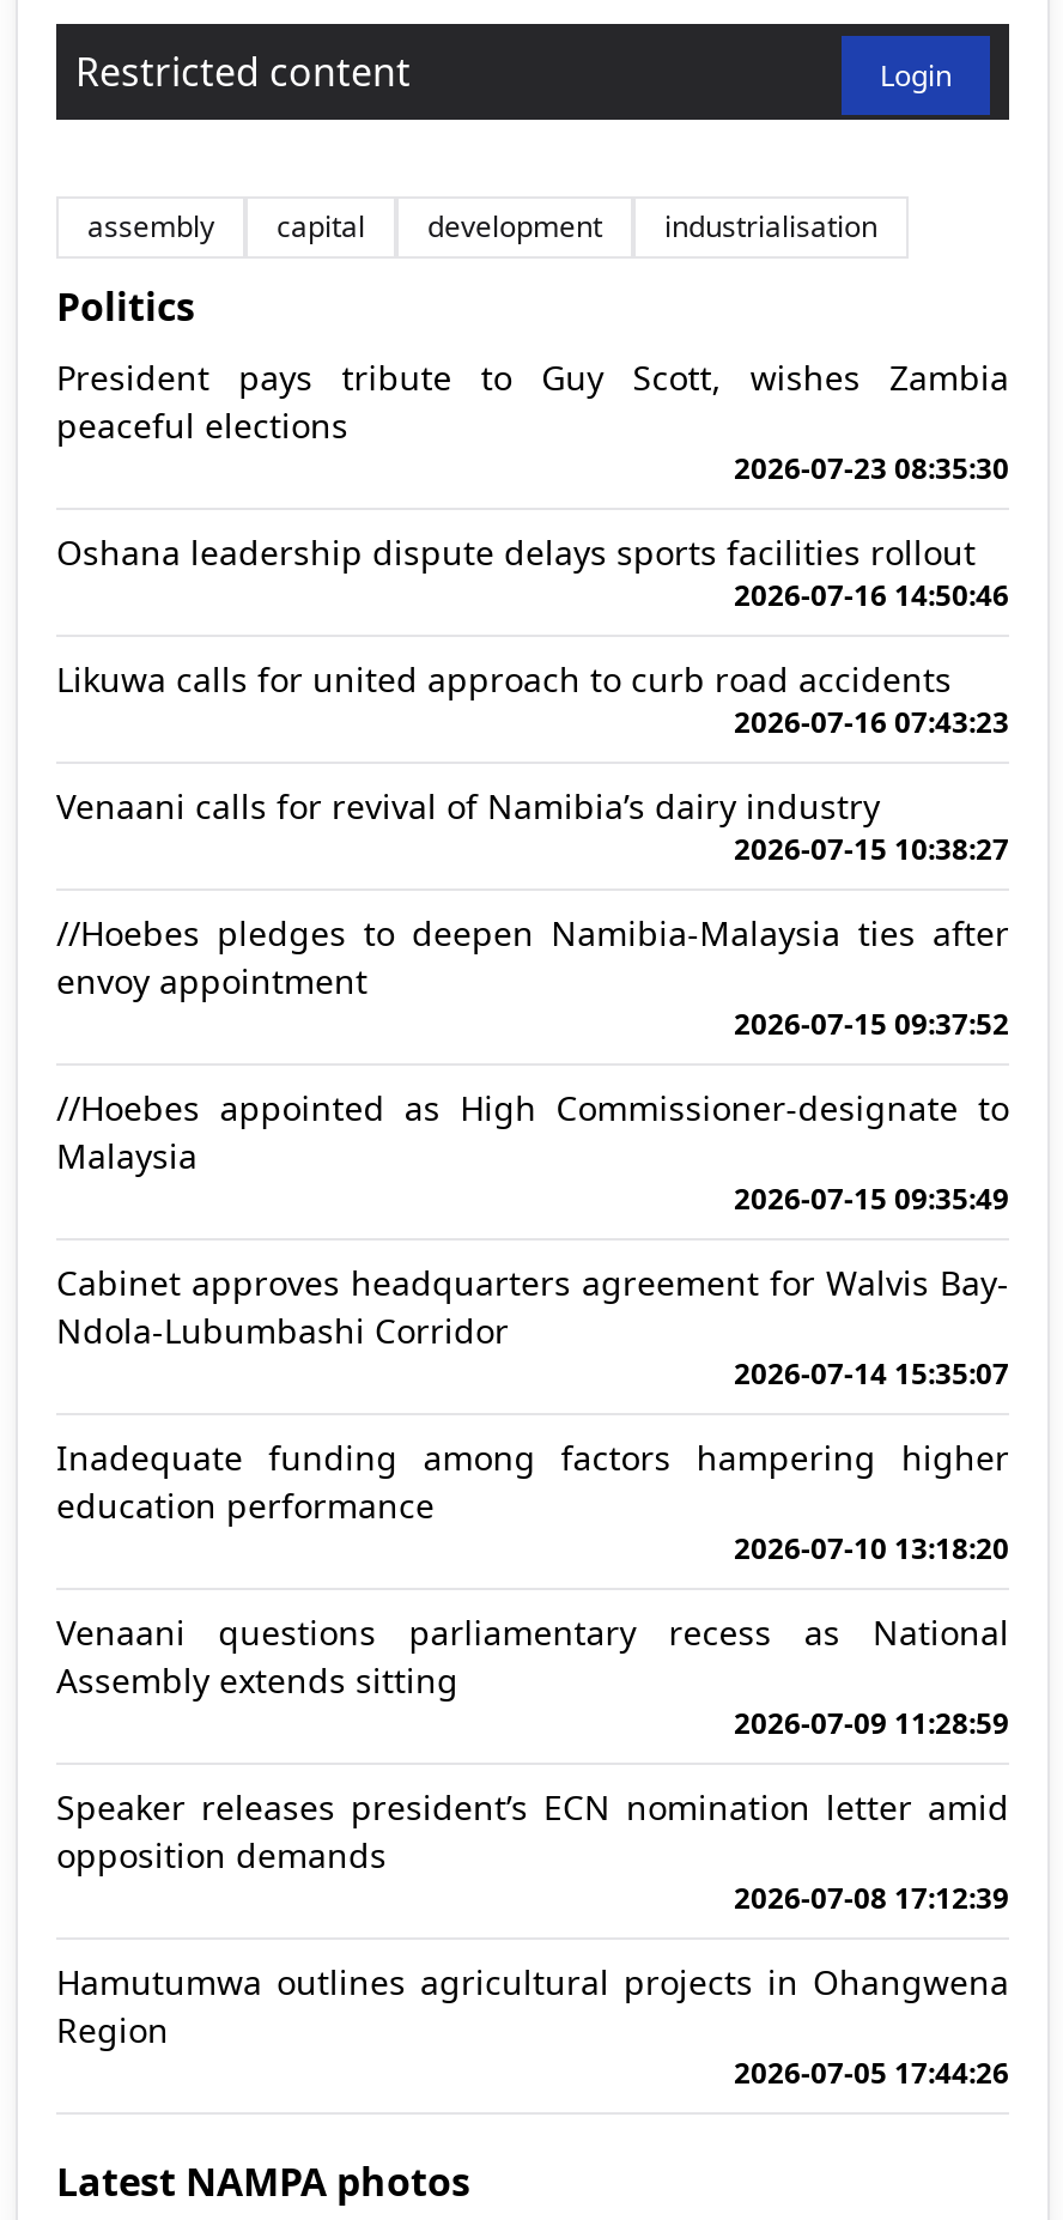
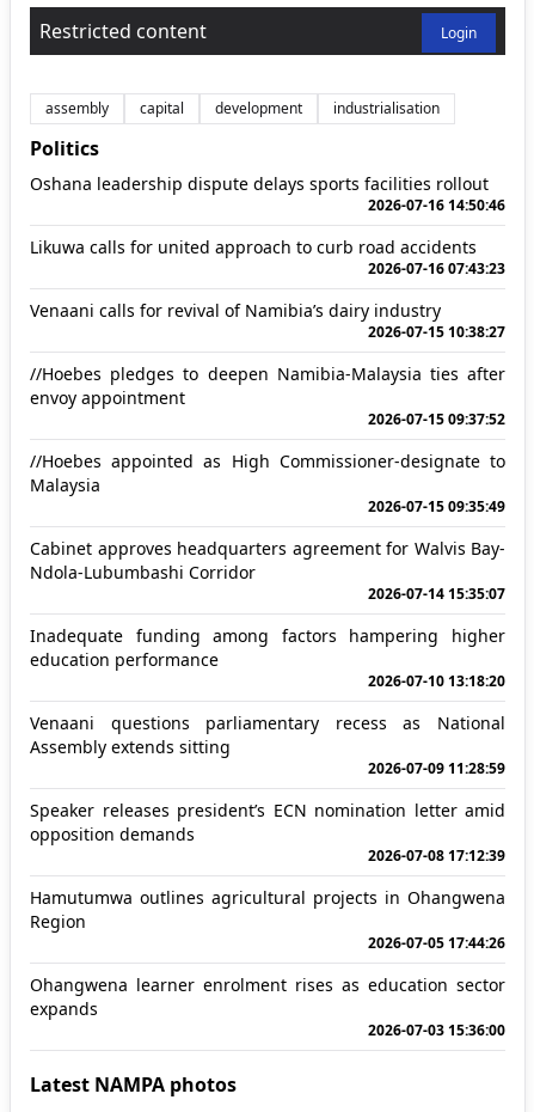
- President pays tribute to Guy Scott, wishes Zambia
- peaceful elections
- 2026-07-23 08:35:30

moved up: Oshana leadership dispute delays sports facilities rollout | 2026-07-16 14:50:46 | Likuwa calls for united approach to curb road accidents | ... | Region | 2026-07-05 17:44:26

+ Ohangwena learner enrolment rises as education sector
+ expands
+ 2026-07-03 15:36:00
